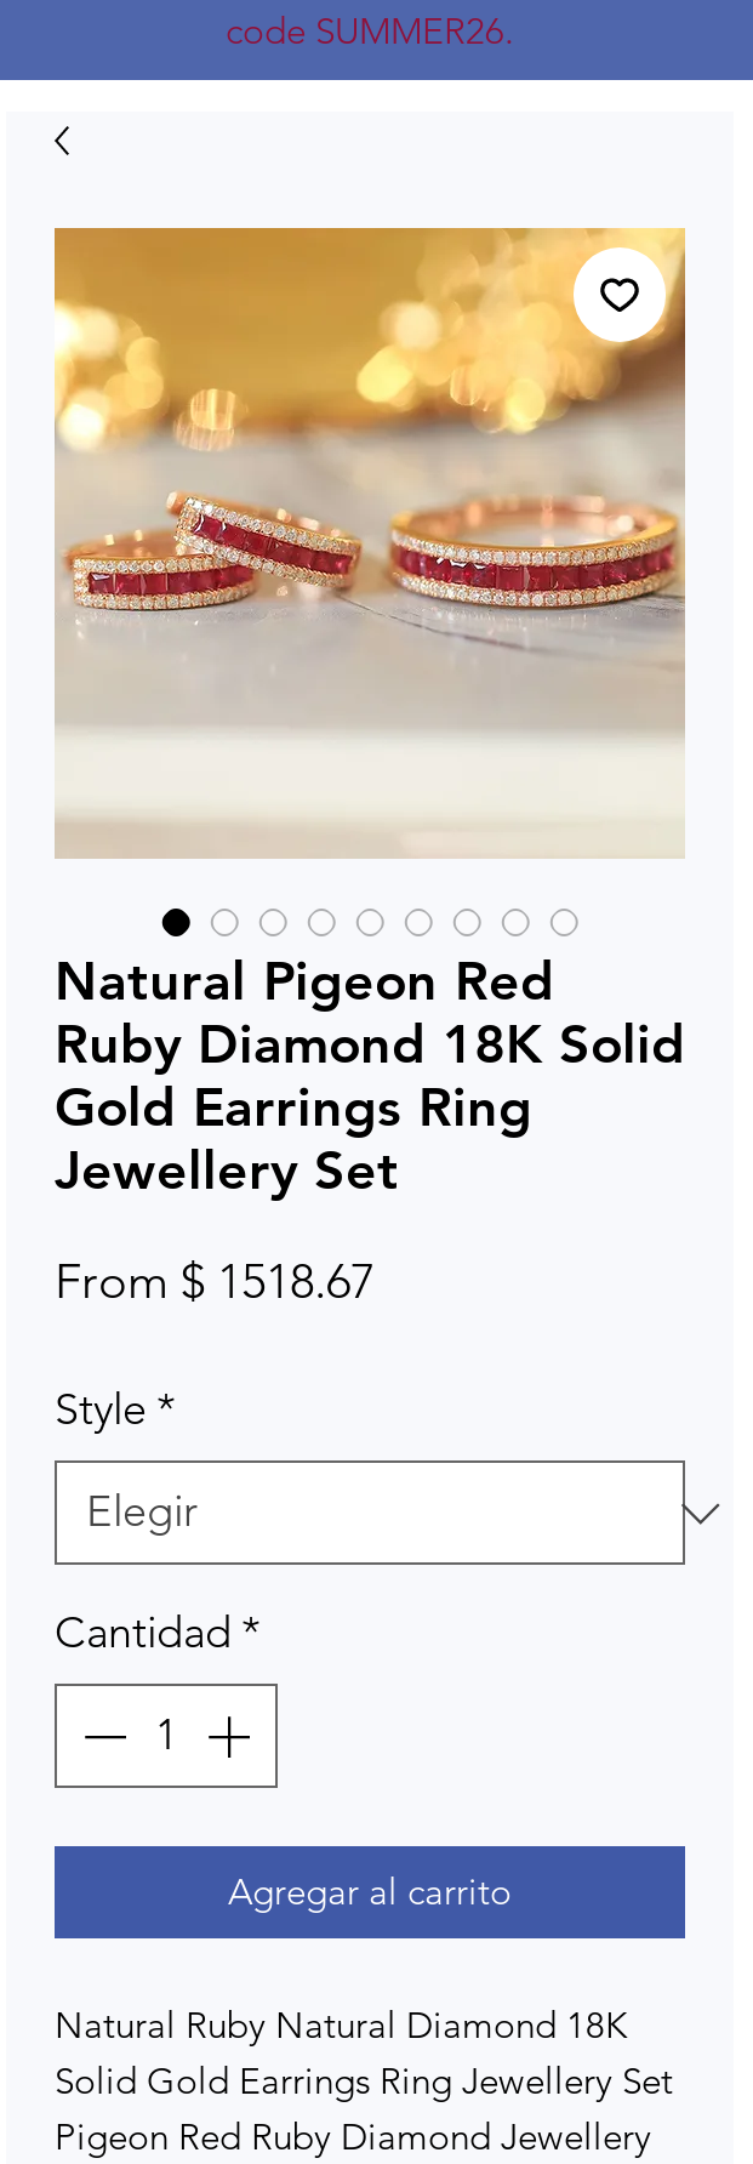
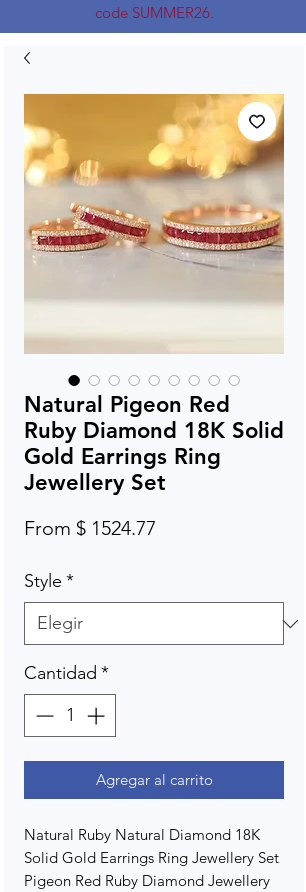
- From $ 1518.67
+ From $ 1524.77
